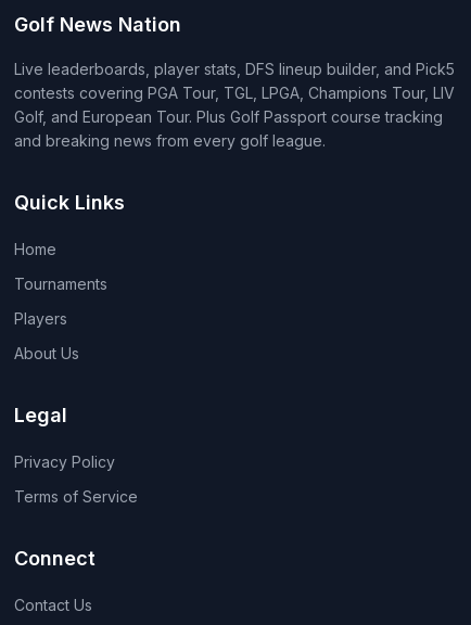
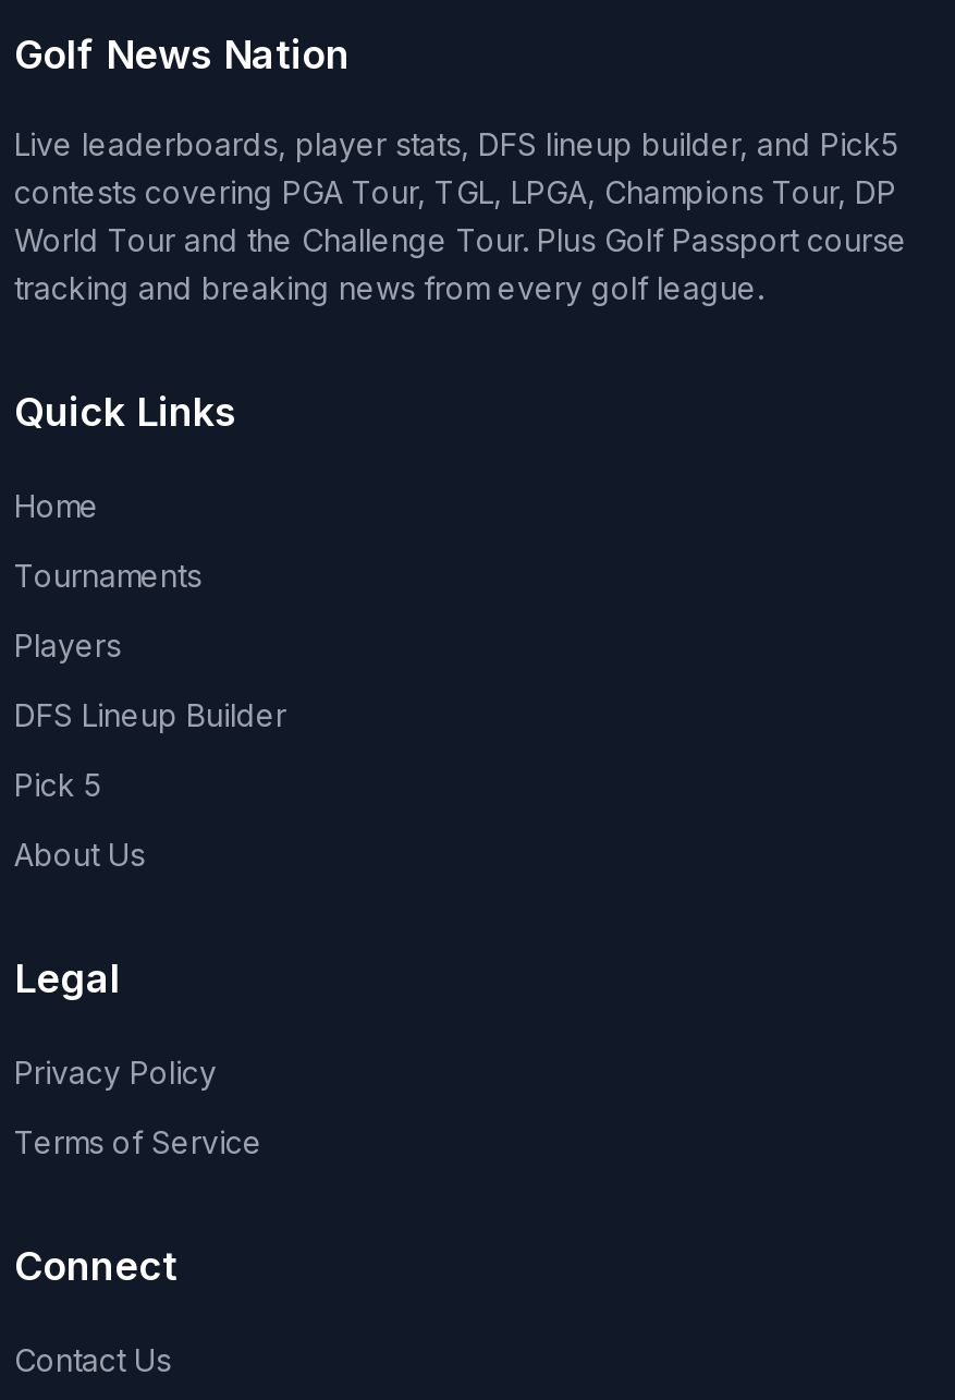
- contests covering PGA Tour, TGL, LPGA, Champions Tour, LIV
- Golf, and European Tour. Plus Golf Passport course tracking
- and breaking news from every golf league.
+ contests covering PGA Tour, TGL, LPGA, Champions Tour, DP
+ World Tour and the Challenge Tour. Plus Golf Passport course
+ tracking and breaking news from every golf league.

+ DFS Lineup Builder
+ Pick 5
